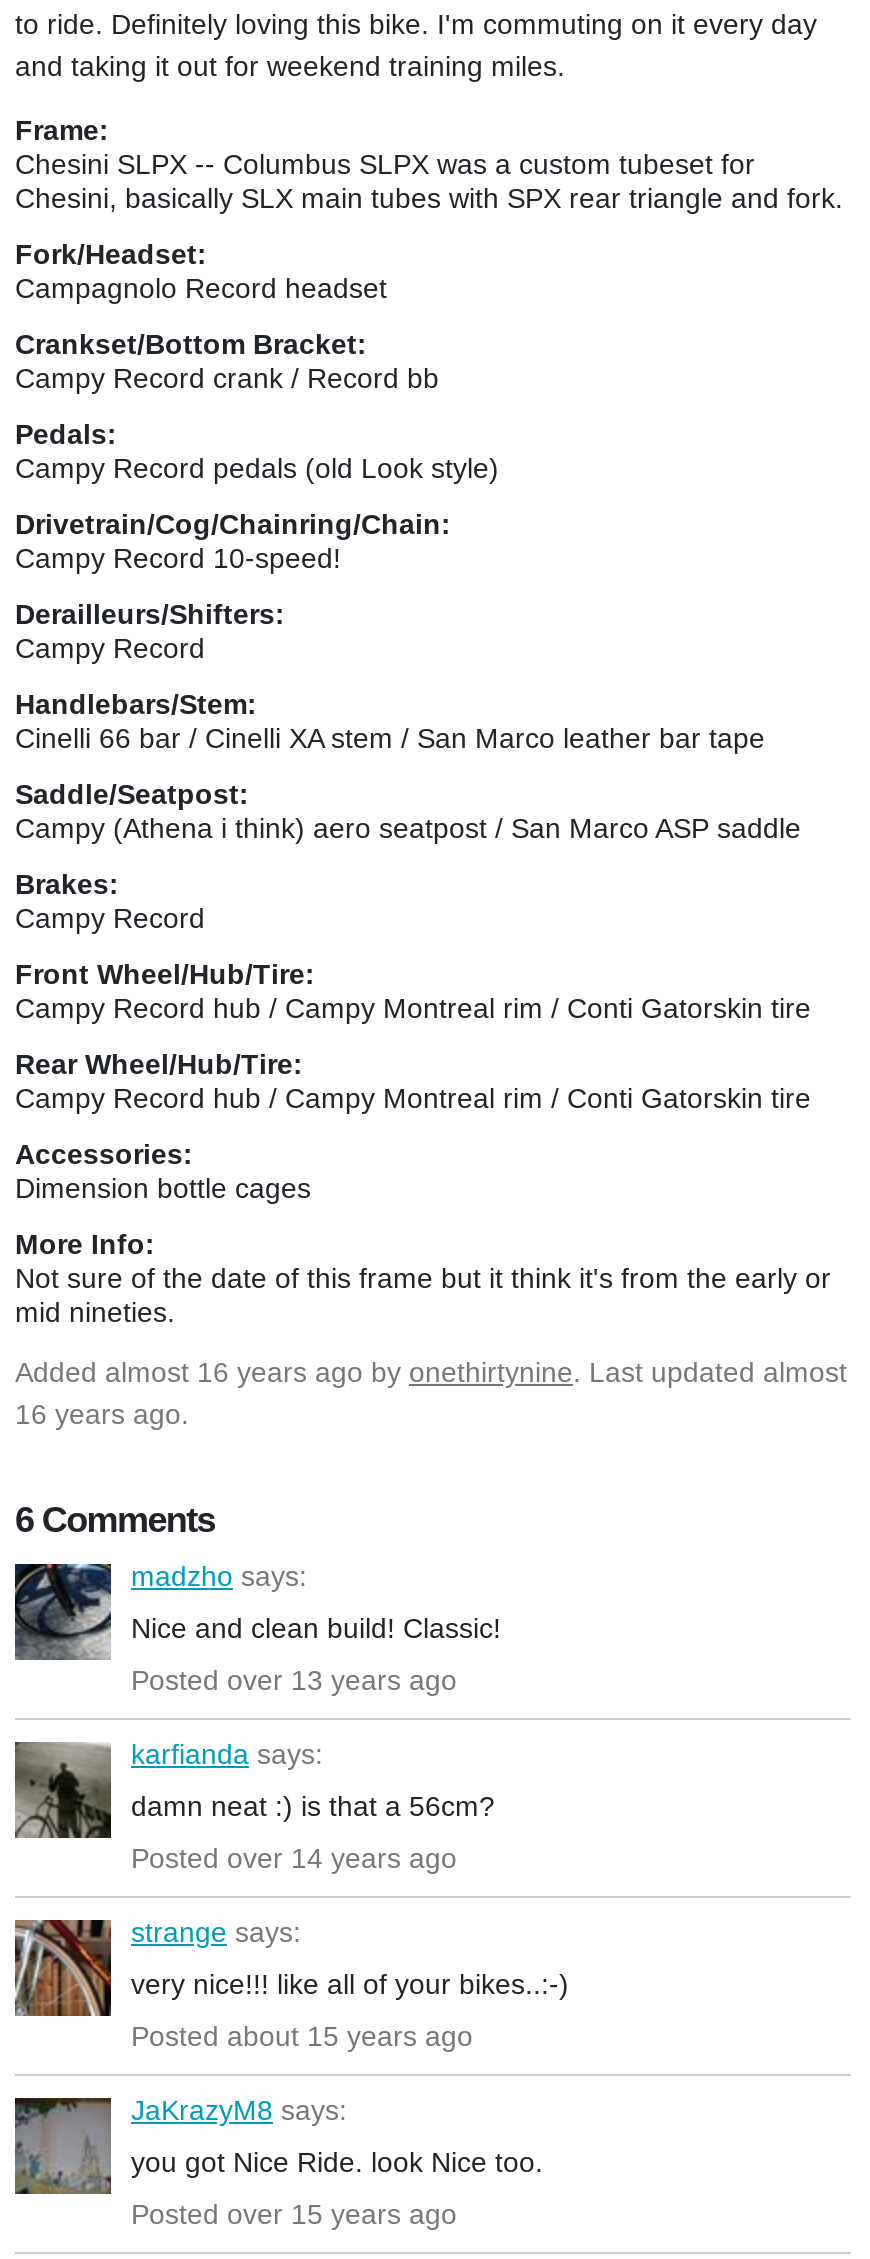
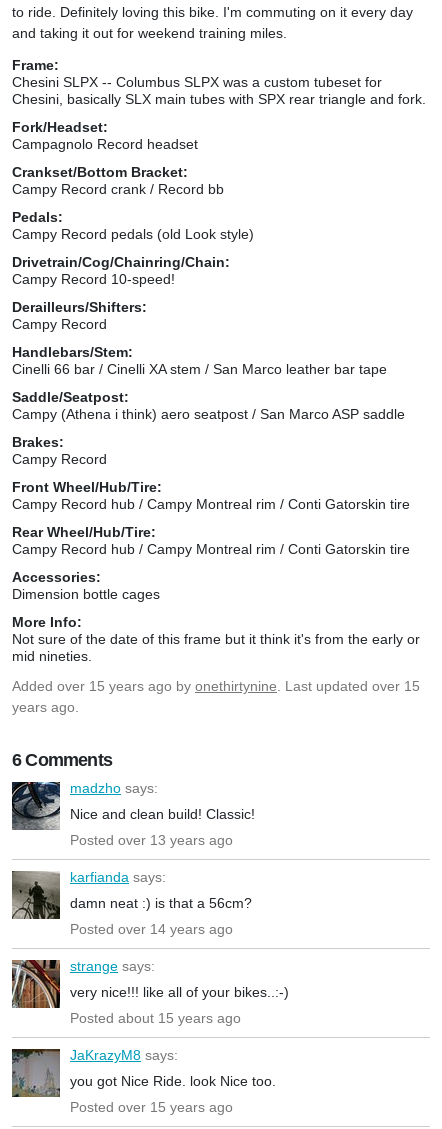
- Added almost 16 years ago by onethirtynine. Last updated almost
- 16 years ago.
+ Added over 15 years ago by onethirtynine. Last updated over 15
+ years ago.
